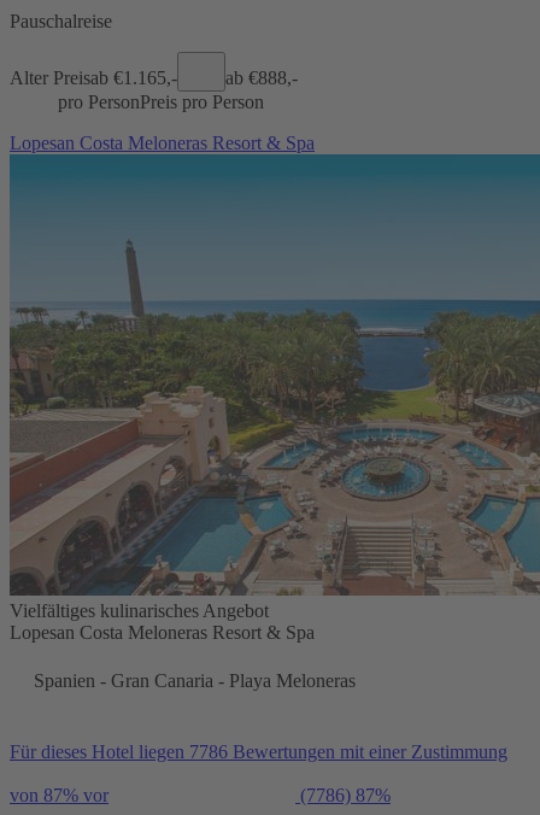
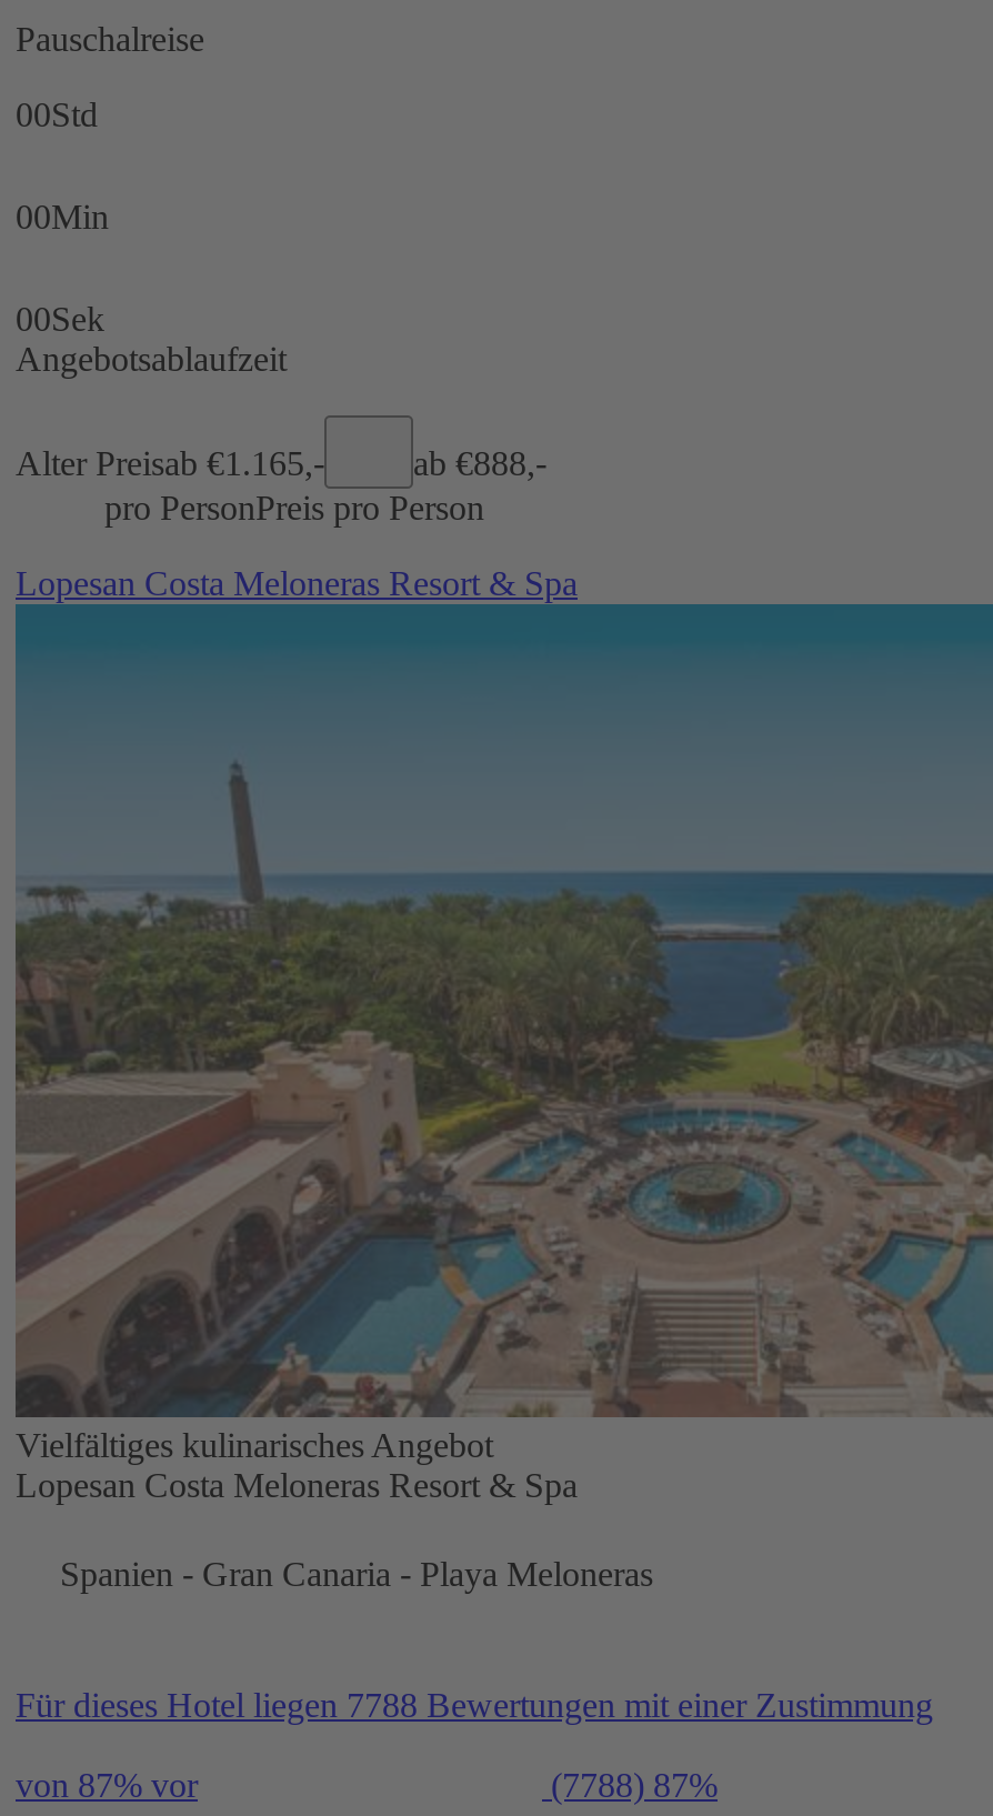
+ 00Std
+ 00Min
+ 00Sek
+ Angebotsablaufzeit

- Für dieses Hotel liegen 7786 Bewertungen mit einer Zustimmung
+ Für dieses Hotel liegen 7788 Bewertungen mit einer Zustimmung

- (7786) 87%
+ (7788) 87%
